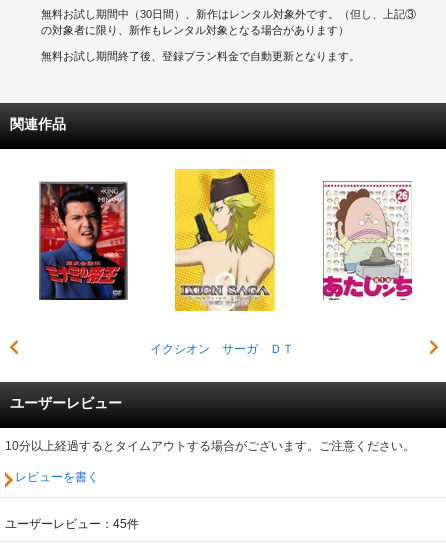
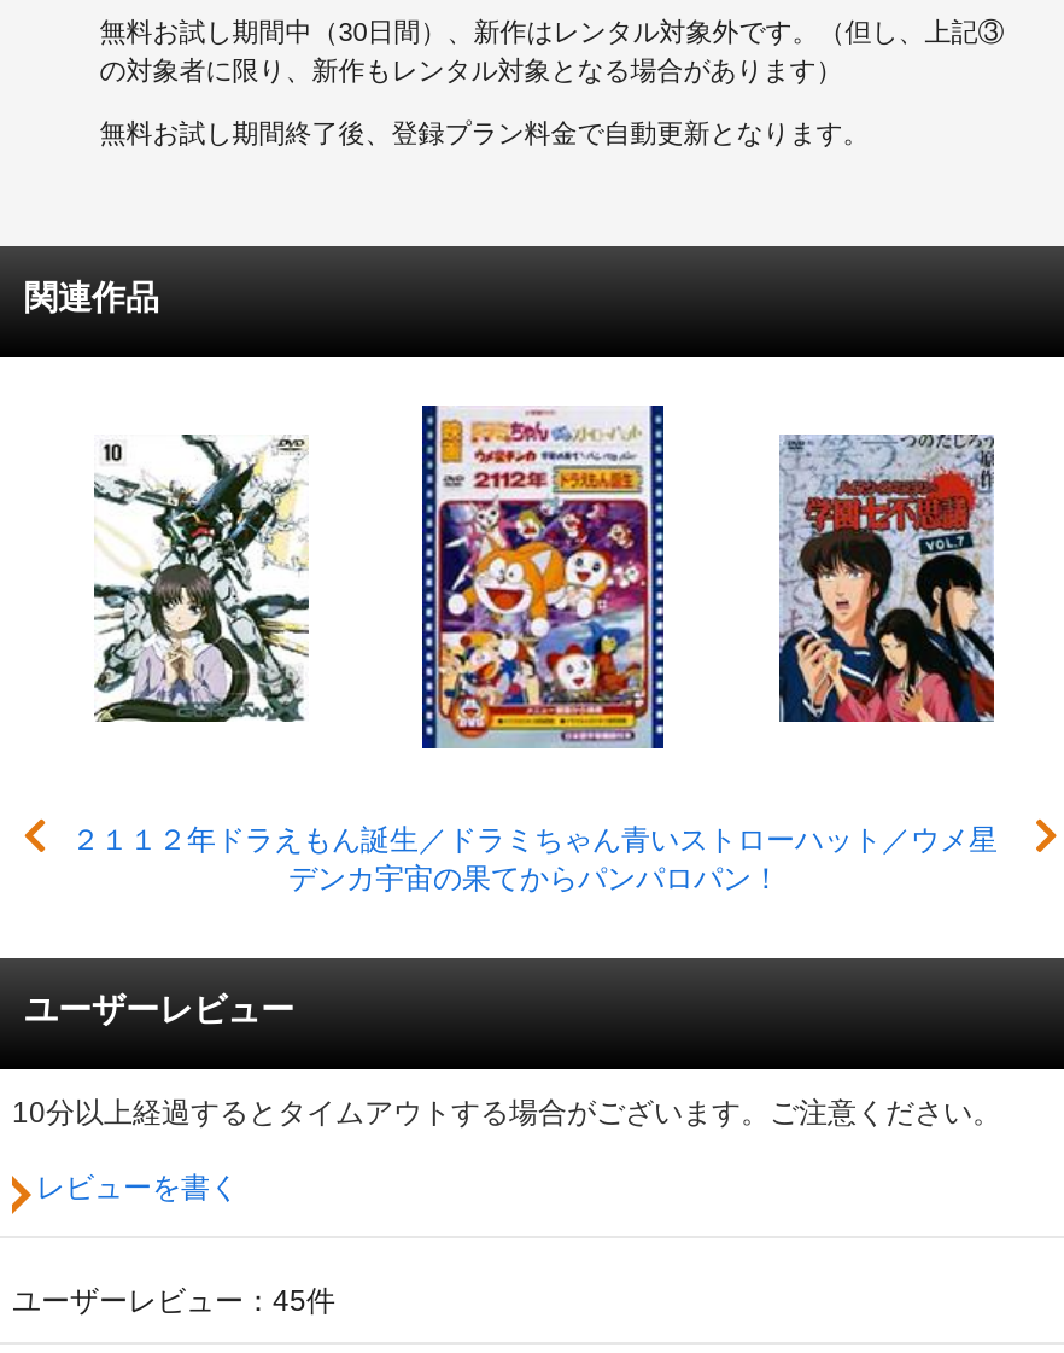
- [image]
- イクシオン サーガ ＤＴ
+ [image]
+ ２１１２年ドラえもん誕生／ドラミちゃん青いストローハット／ウメ星
+ デンカ宇宙の果てからパンパロパン！

- [image]
+ [image]

- [image]
+ [image]
